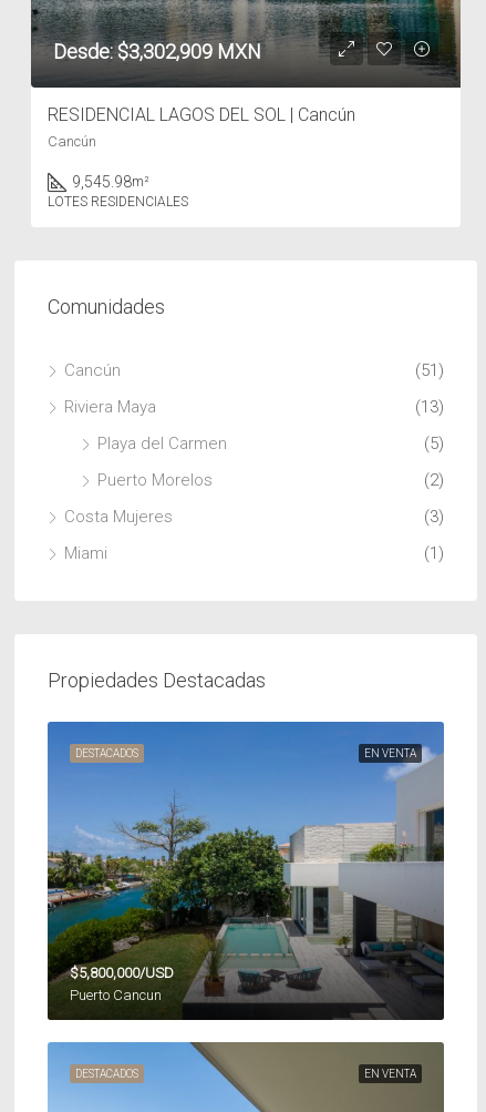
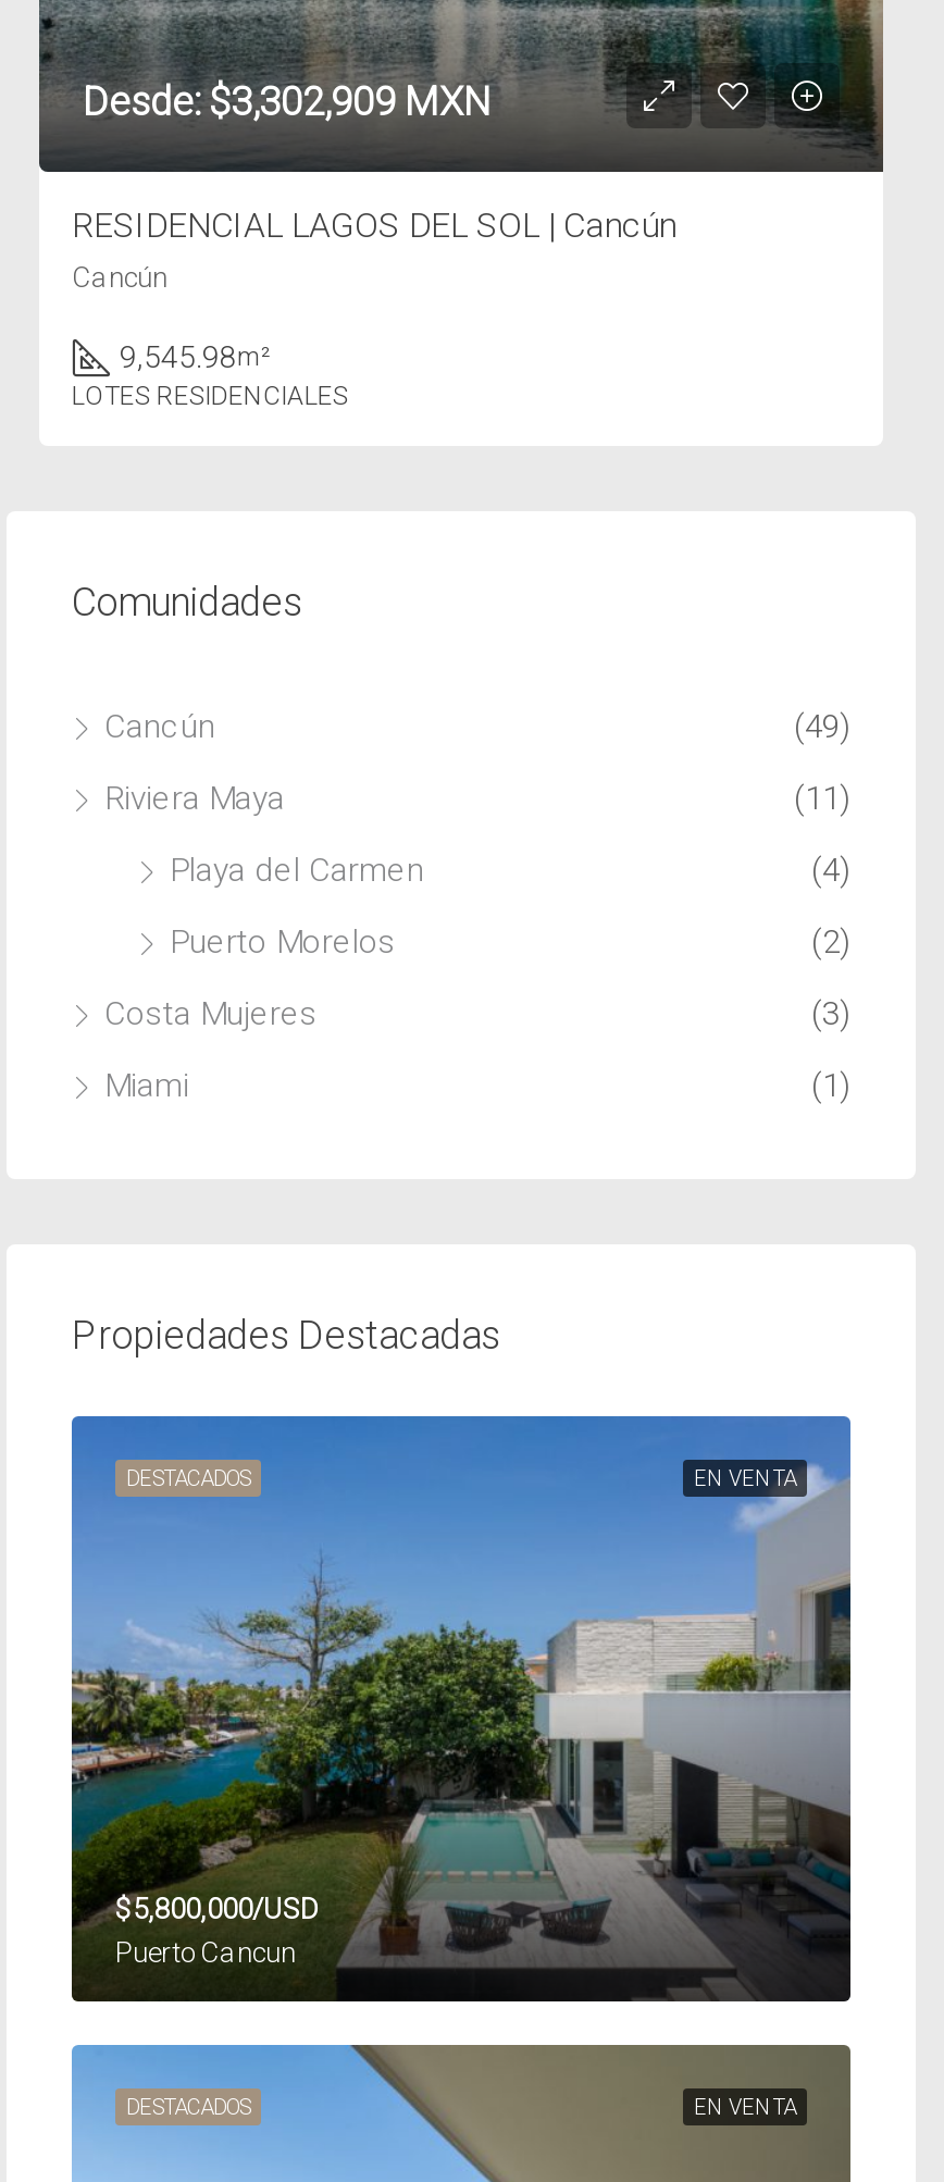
- (51)
+ (49)

- (13)
+ (11)

- (5)
+ (4)
